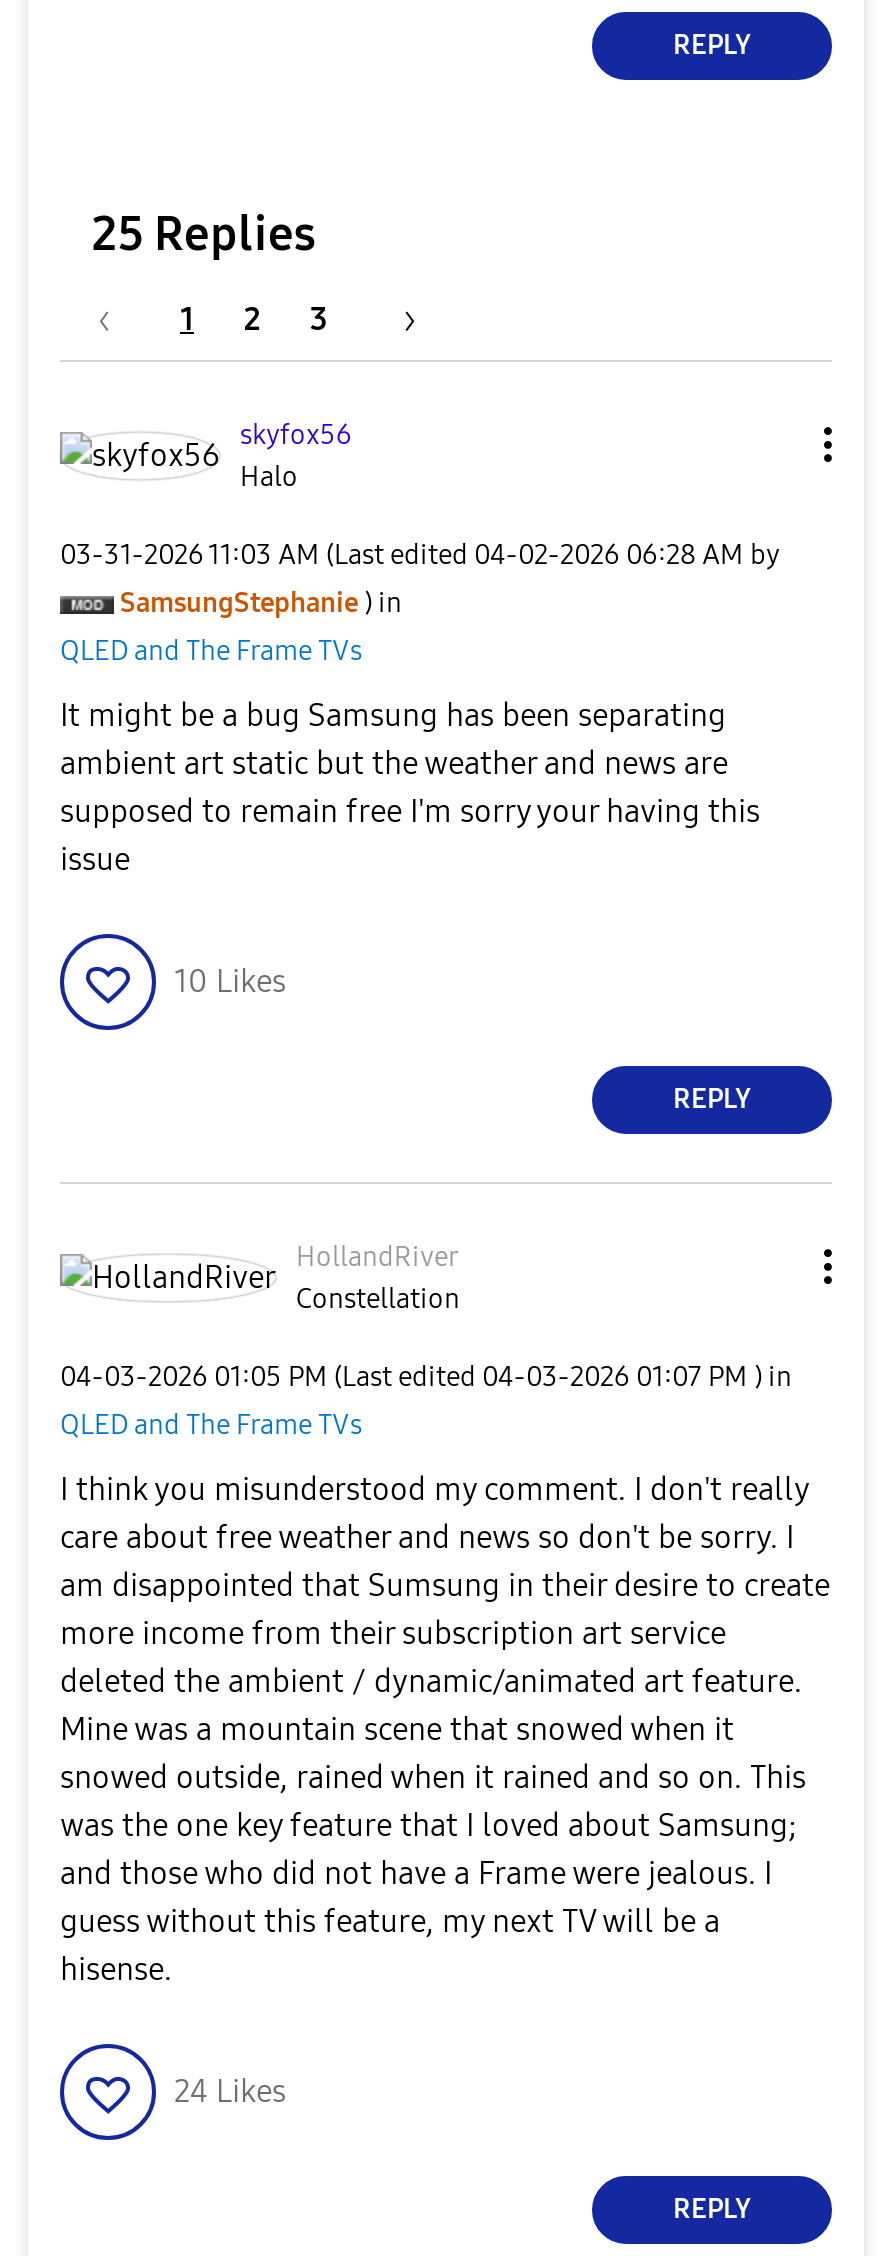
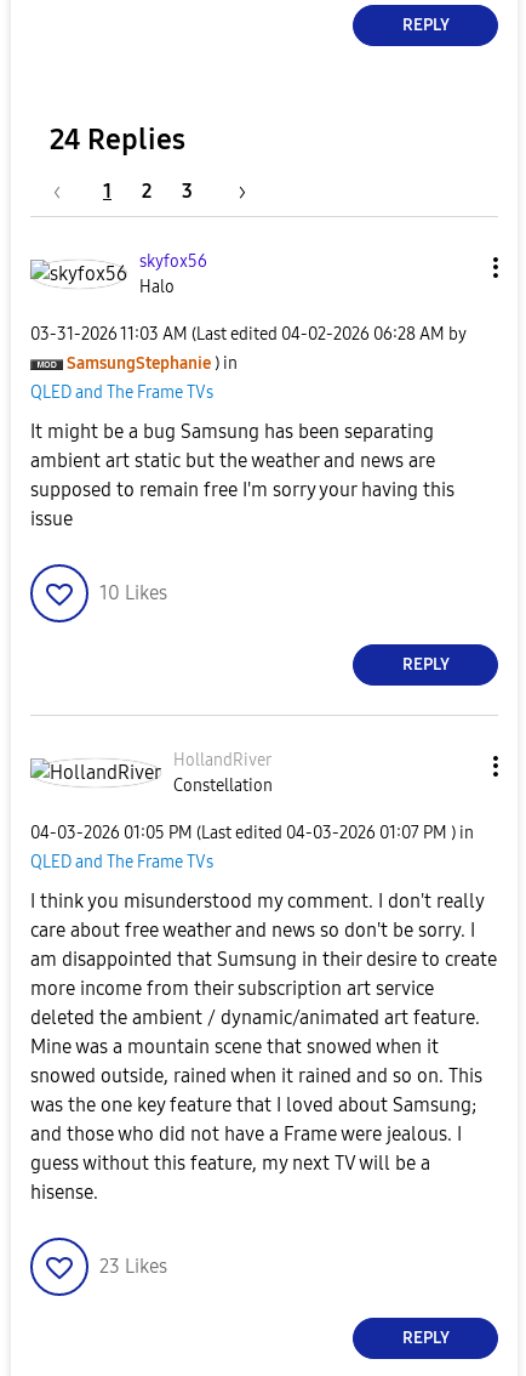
- 25 Replies
+ 24 Replies

- 24 Likes
+ 23 Likes
